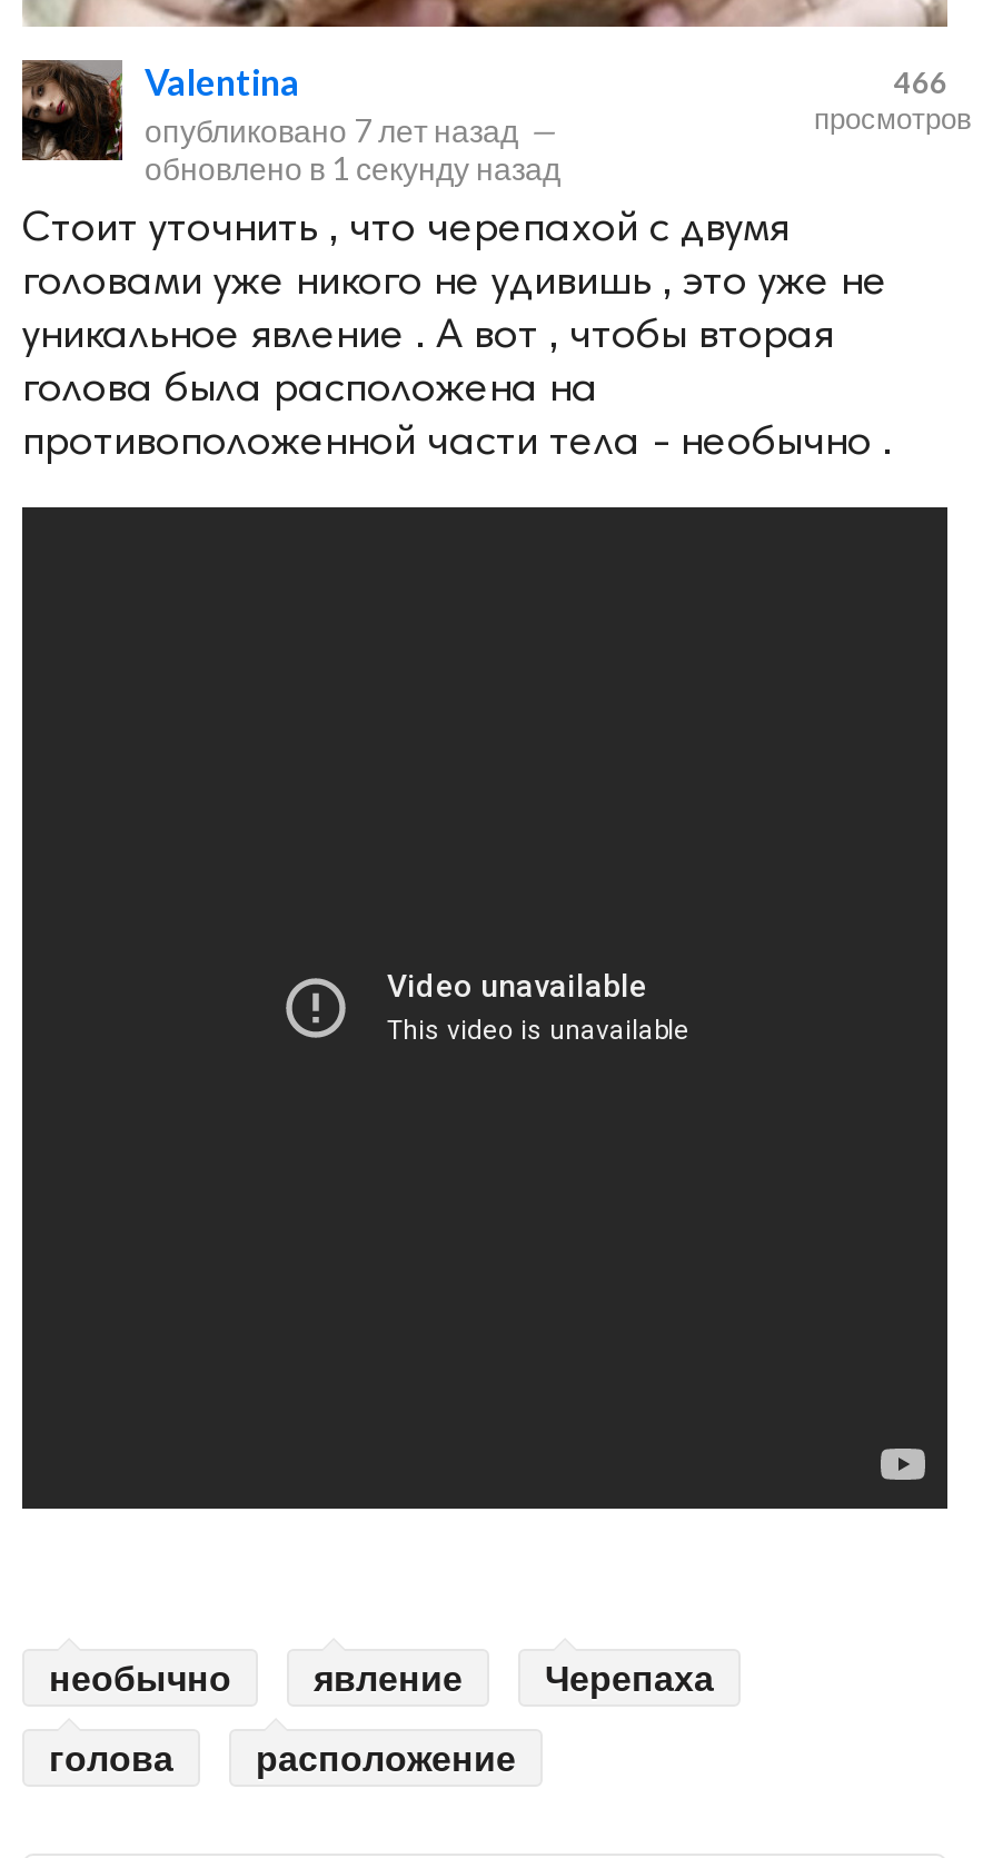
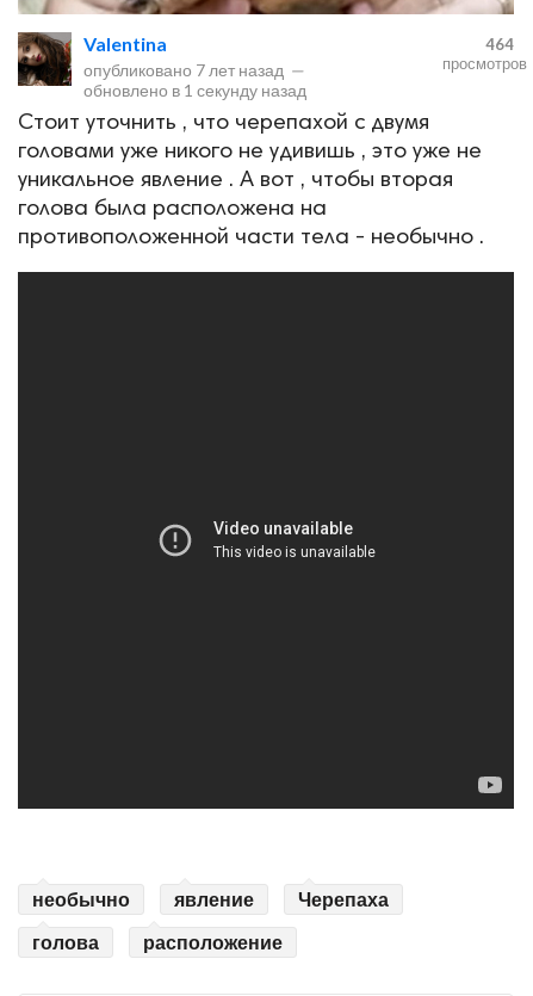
- 466
+ 464
